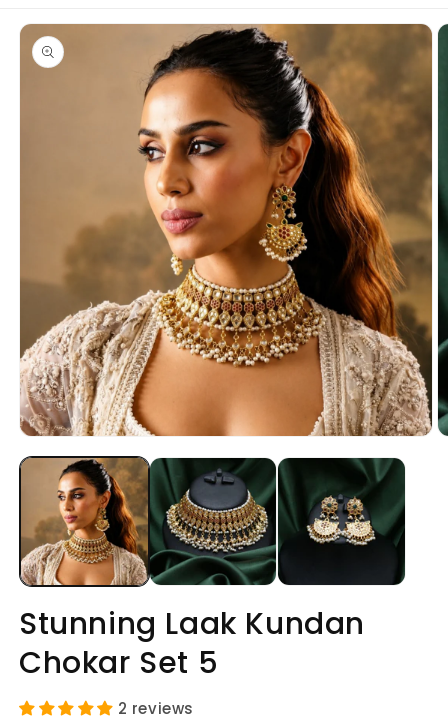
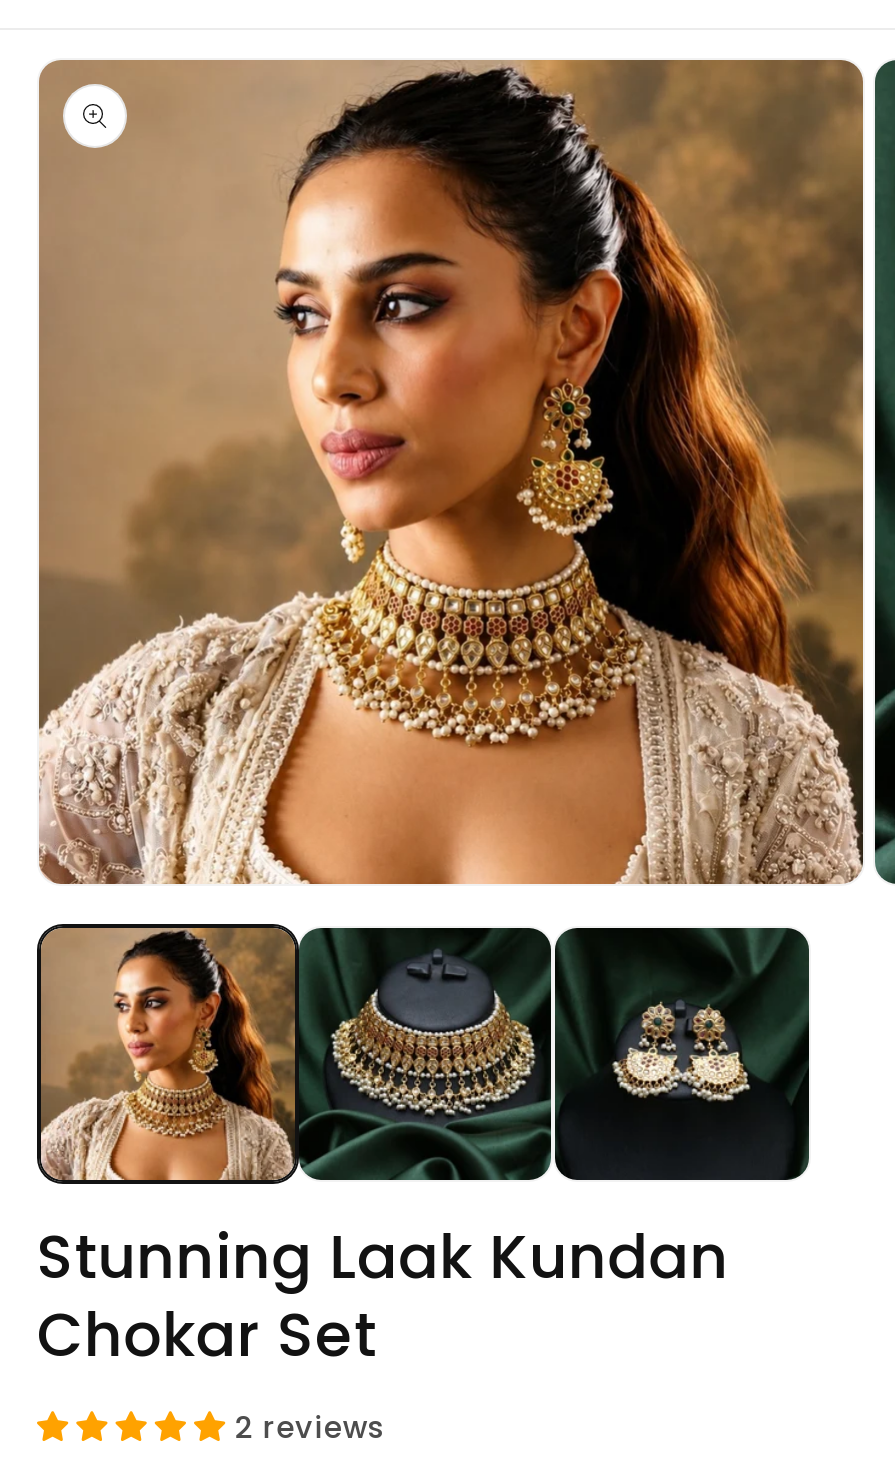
- Chokar Set 5
+ Chokar Set
